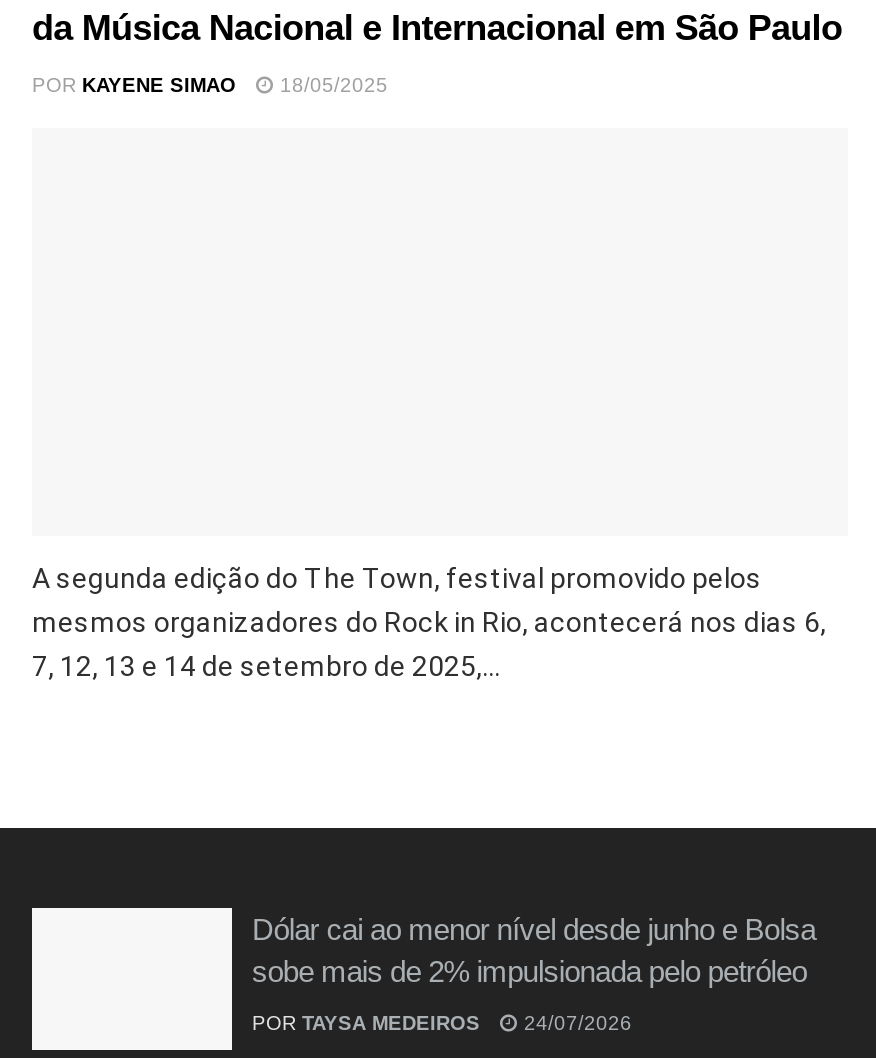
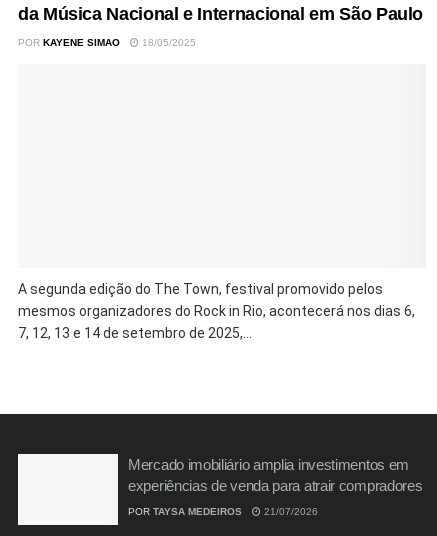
- Dólar cai ao menor nível desde junho e Bolsa
- sobe mais de 2% impulsionada pelo petróleo
+ Mercado imobiliário amplia investimentos em
+ experiências de venda para atrair compradores

- POR TAYSA MEDEIROS 24/07/2026
+ POR TAYSA MEDEIROS 21/07/2026
